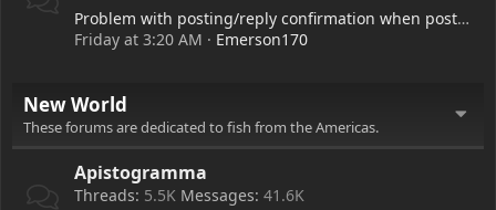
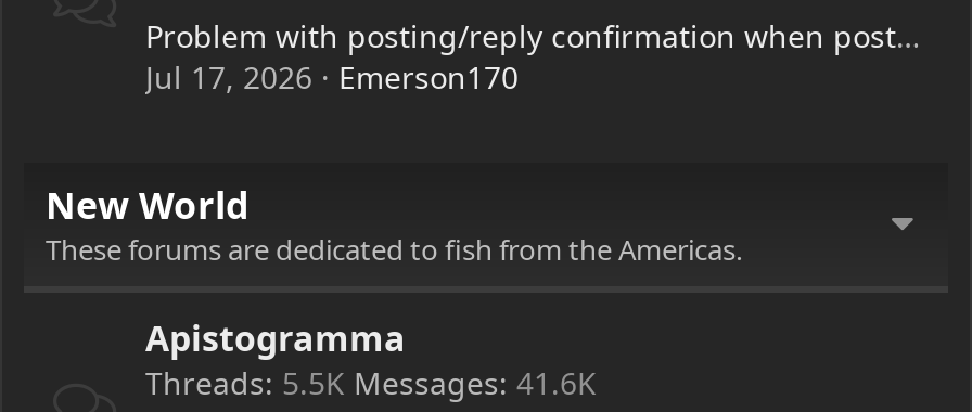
- Friday at 3:20 AM Emerson170
+ Jul 17, 2026 Emerson170
